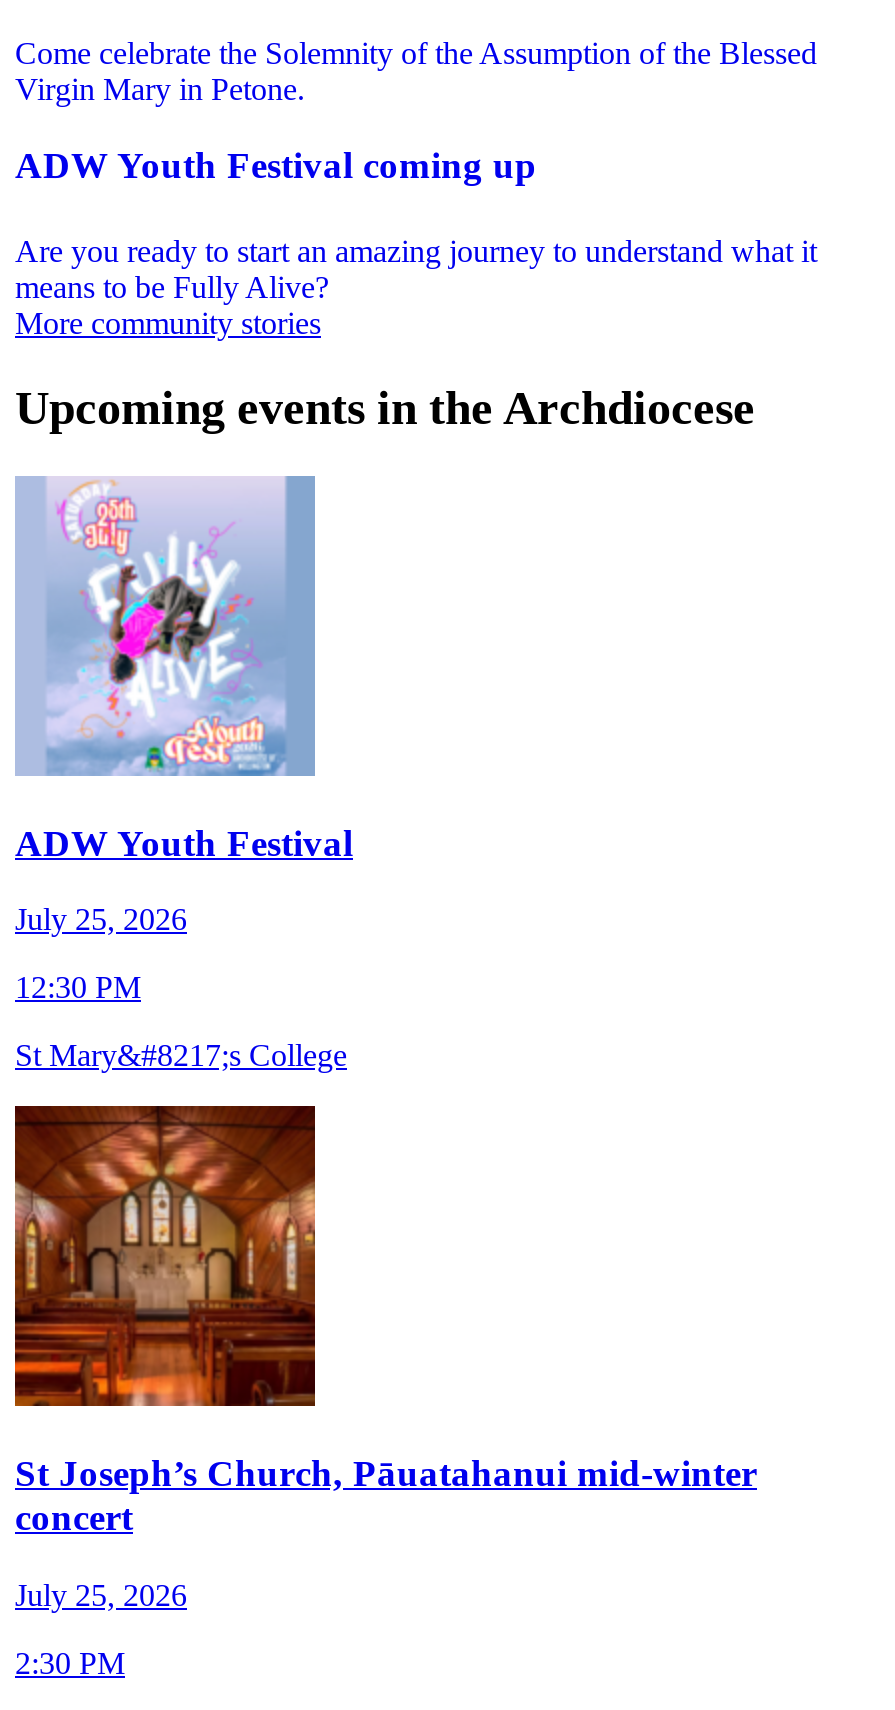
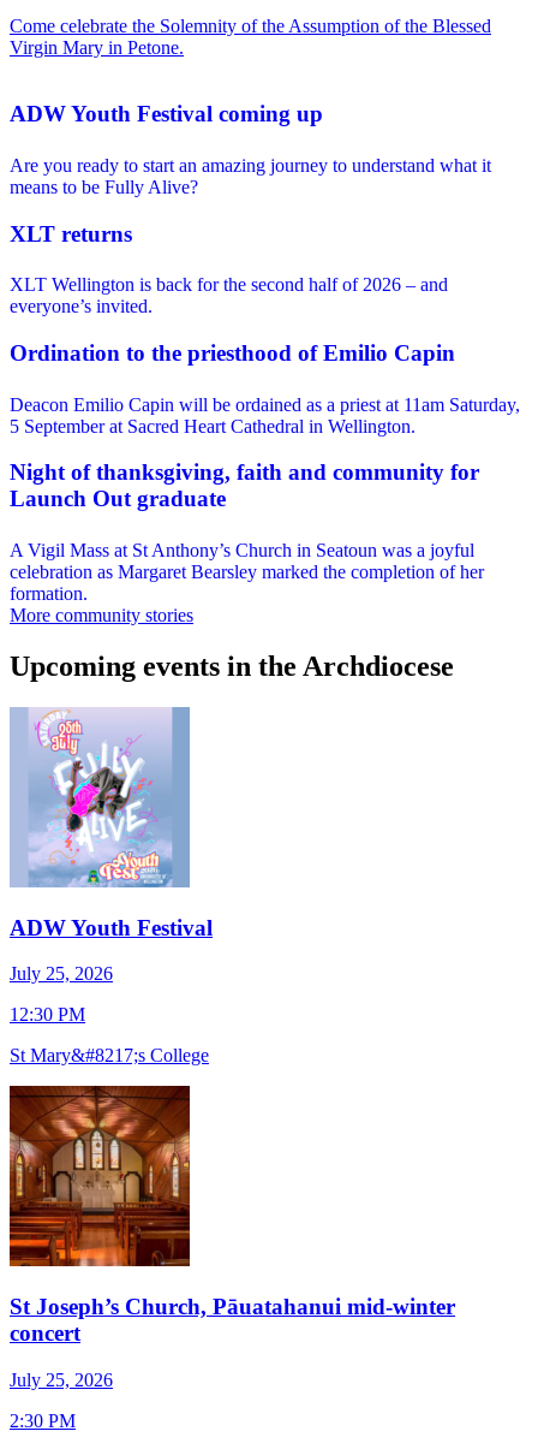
+ XLT returns
+ XLT Wellington is back for the second half of 2026 – and
+ everyone’s invited.
+ Ordination to the priesthood of Emilio Capin
+ Deacon Emilio Capin will be ordained as a priest at 11am Saturday,
+ 5 September at Sacred Heart Cathedral in Wellington.
+ Night of thanksgiving, faith and community for
+ Launch Out graduate
+ A Vigil Mass at St Anthony’s Church in Seatoun was a joyful
+ celebration as Margaret Bearsley marked the completion of her
+ formation.
